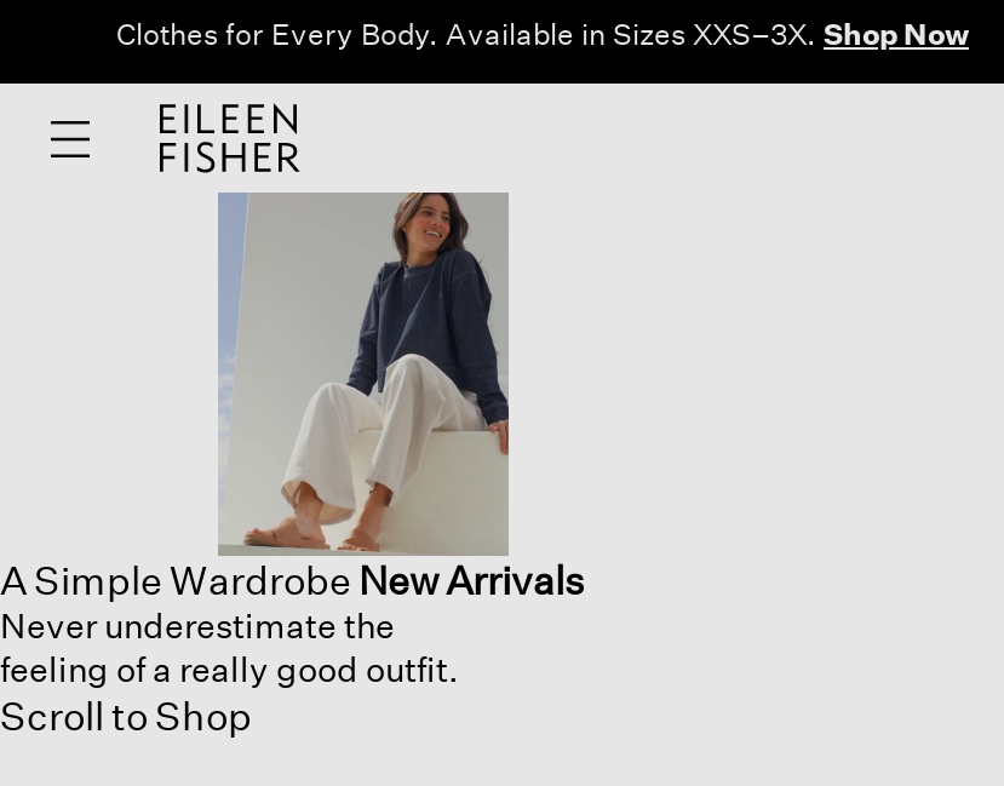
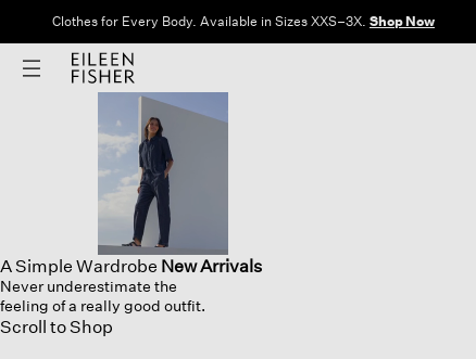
- [image]
+ [image]
